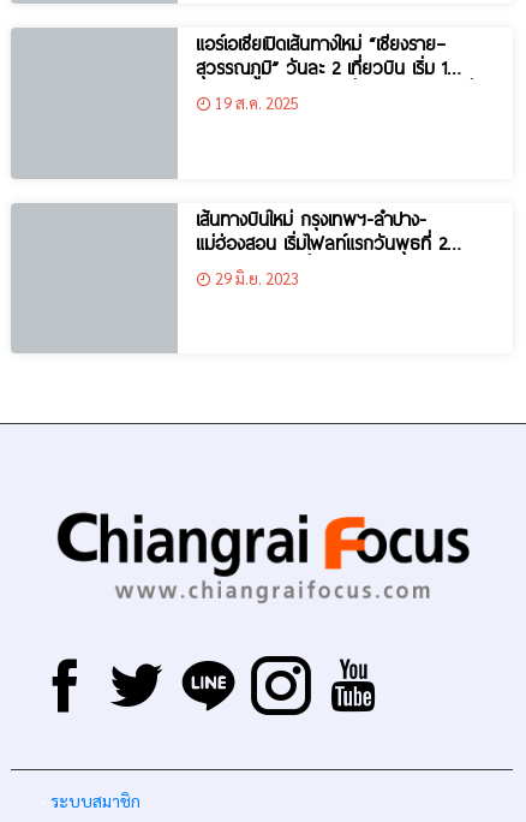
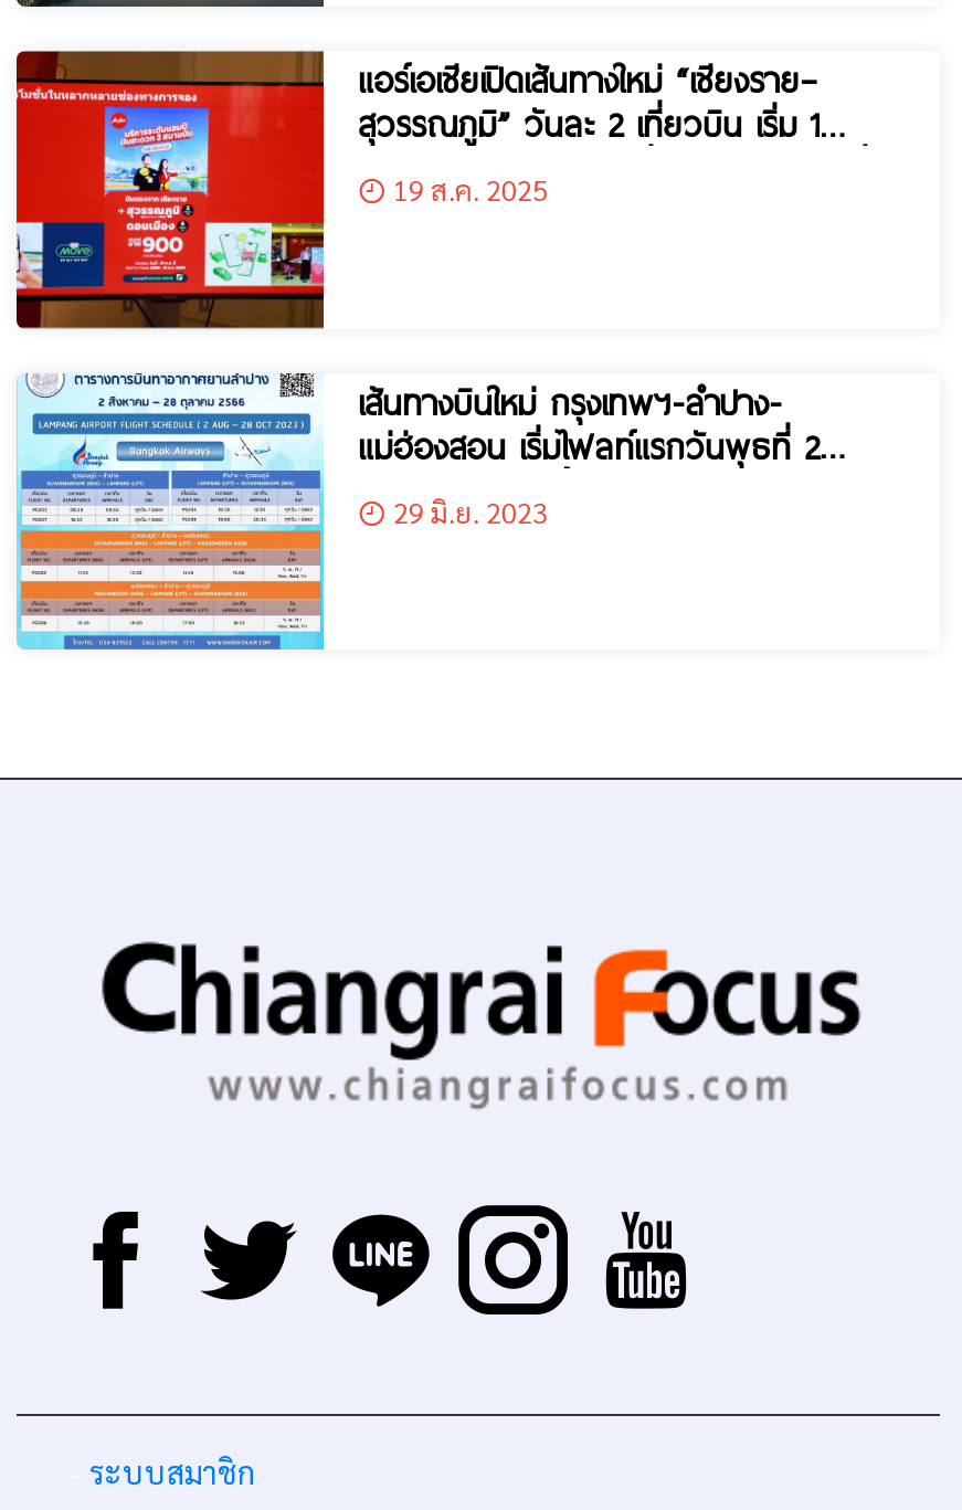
+ [image]

+ [image]
